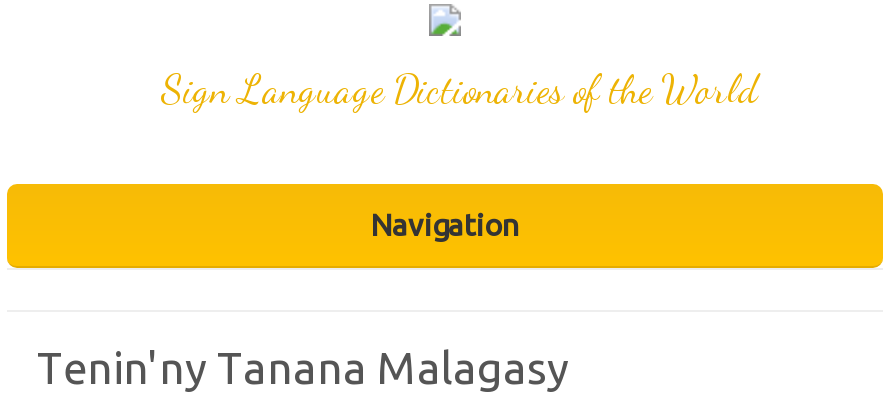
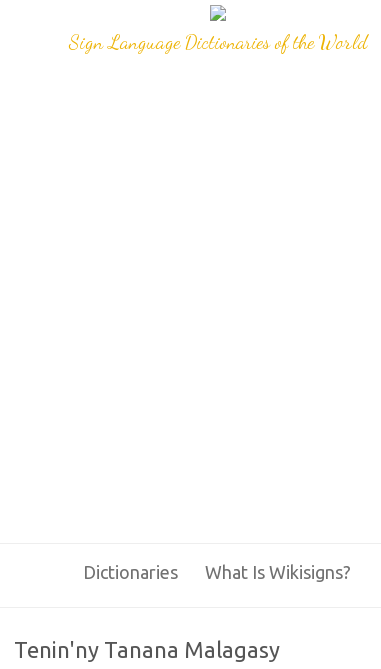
- Navigation
+ Dictionaries
+ What Is Wikisigns?
